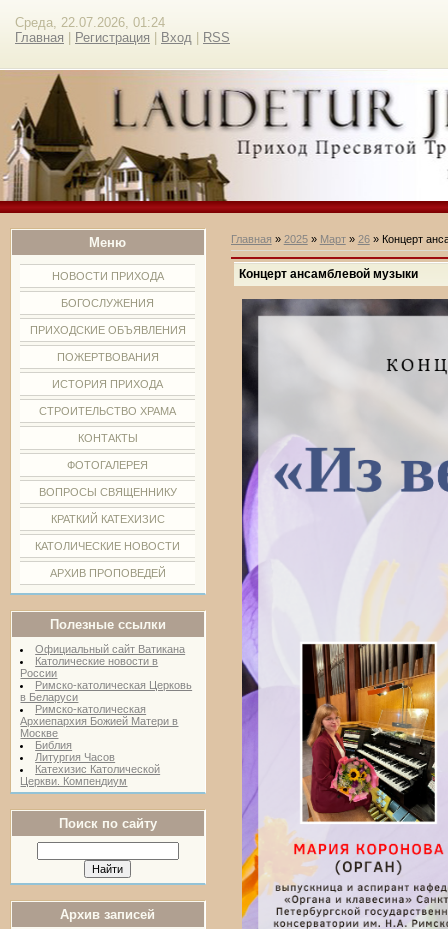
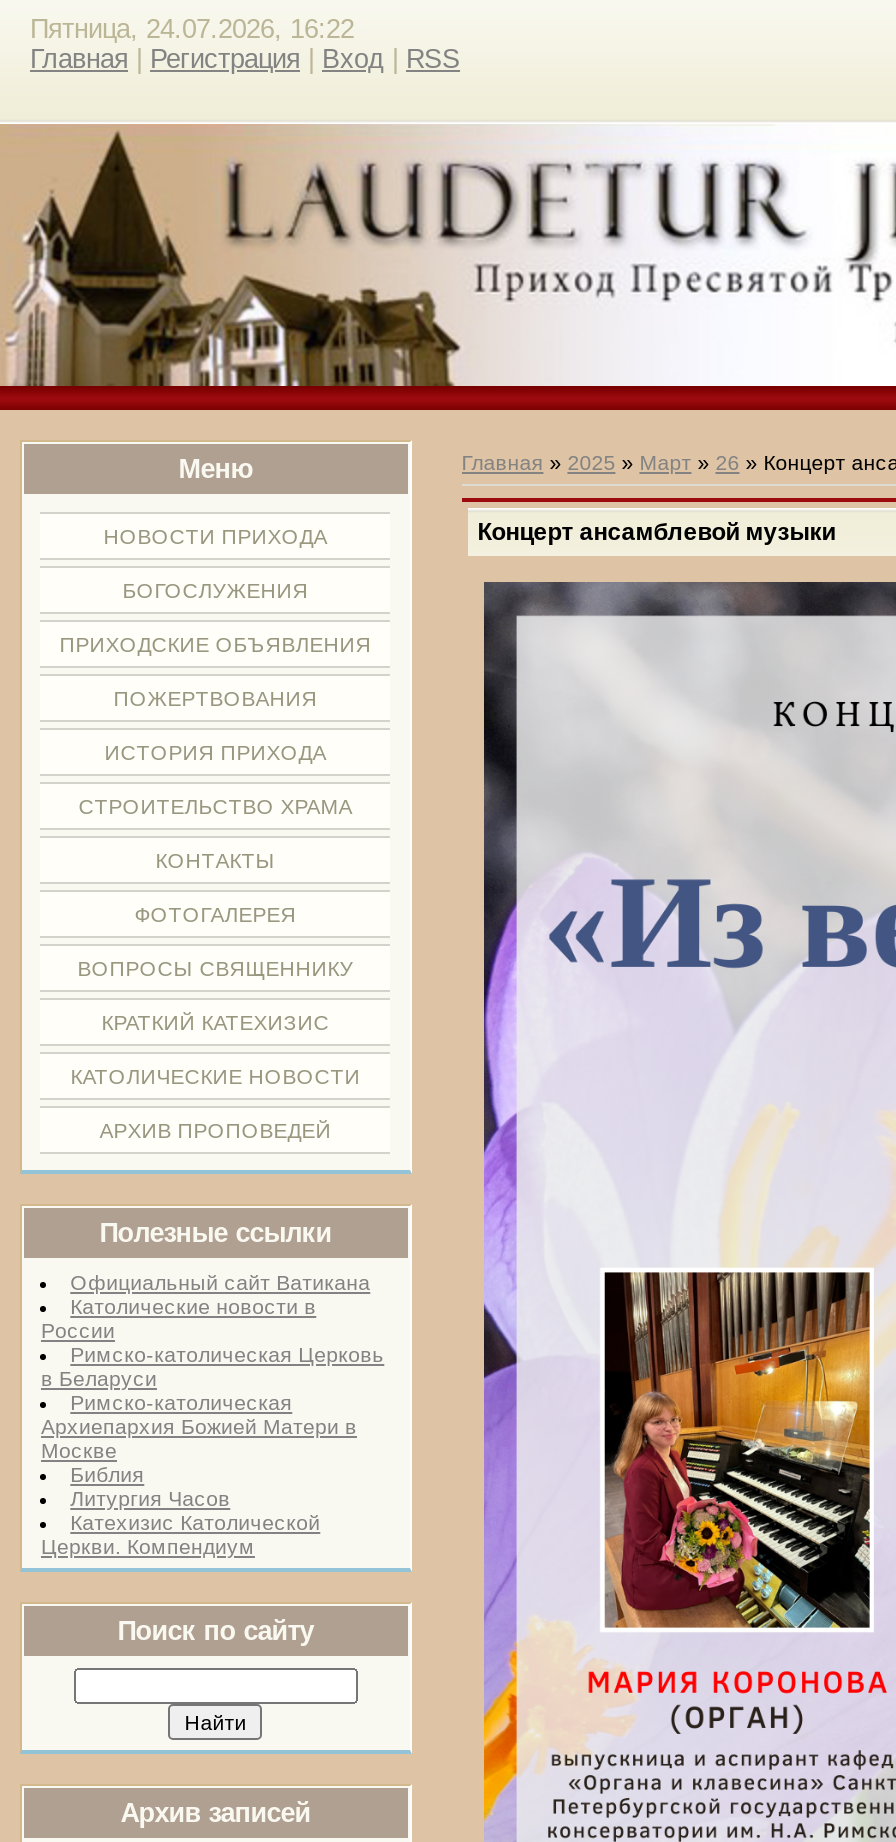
- Среда, 22.07.2026, 01:24
+ Пятница, 24.07.2026, 16:22
